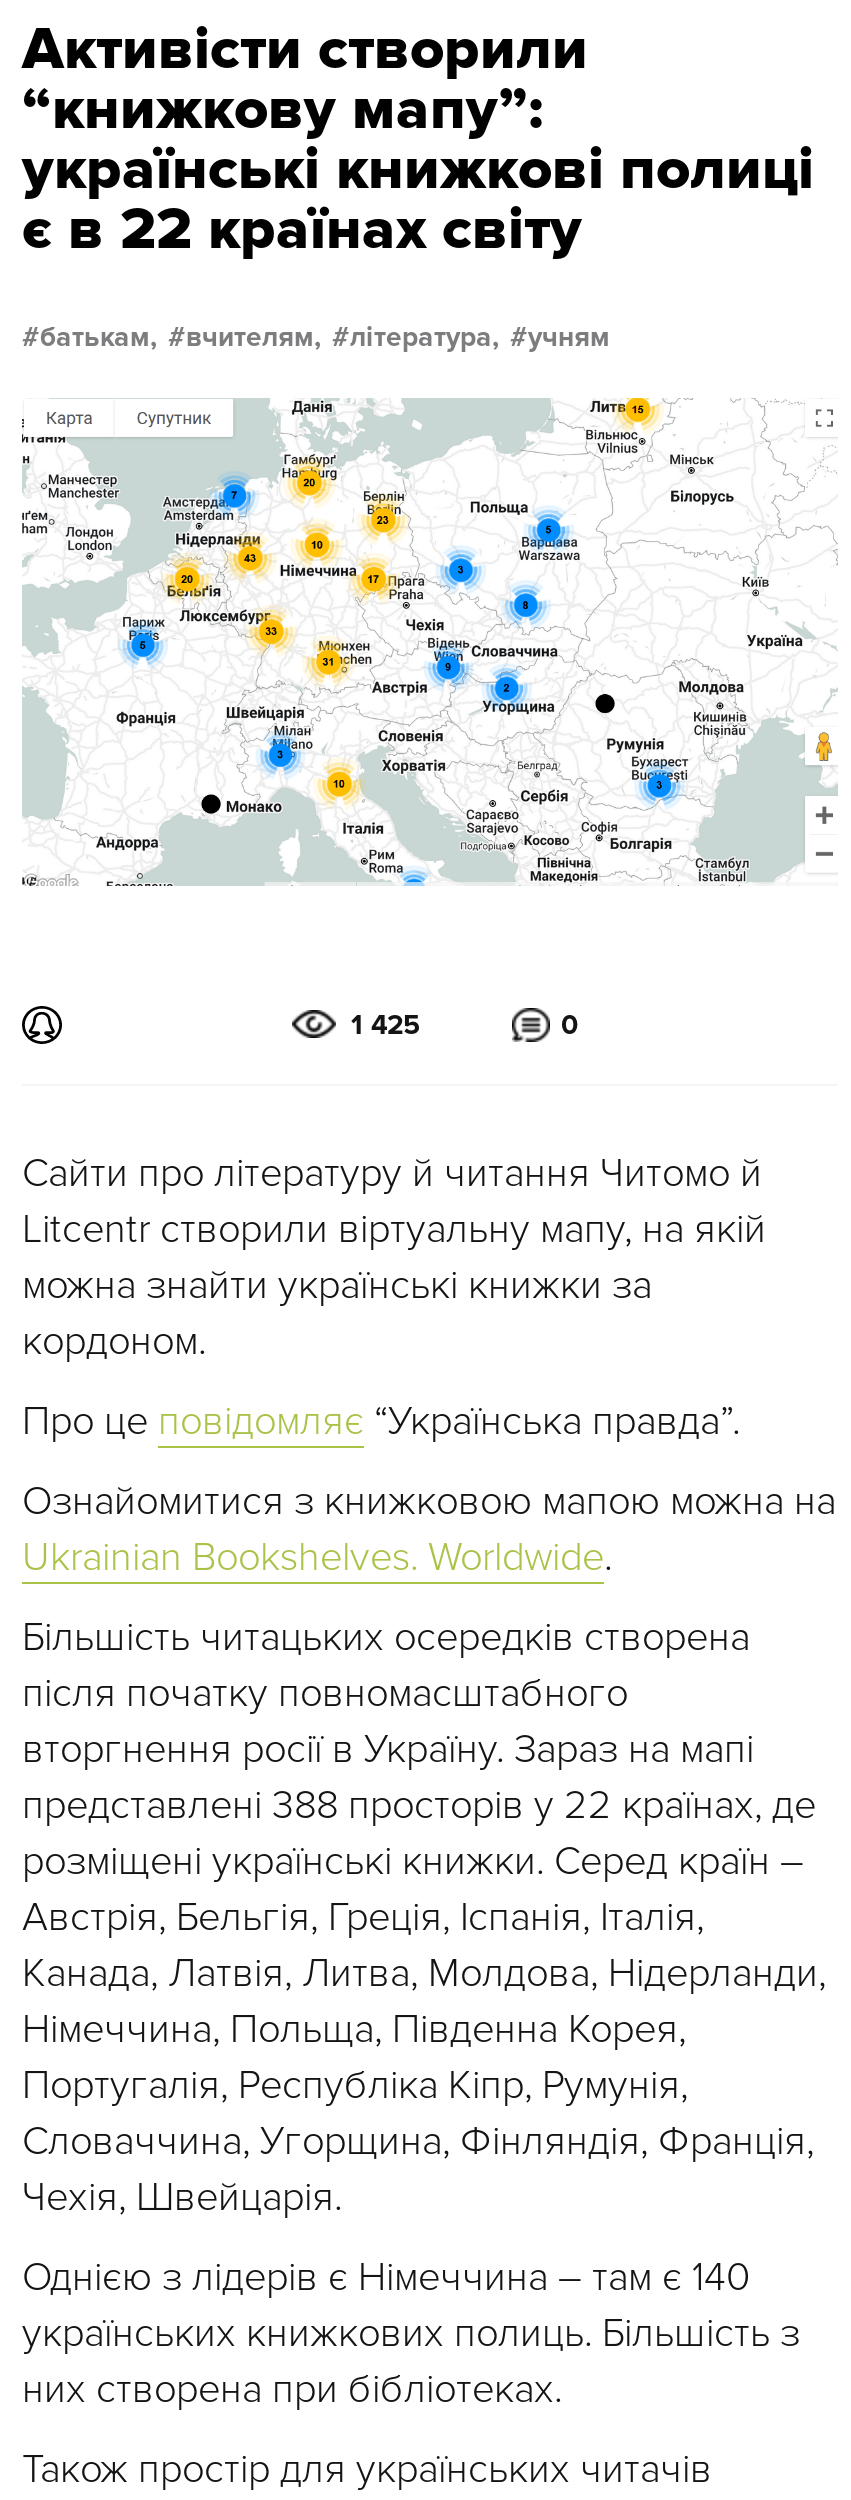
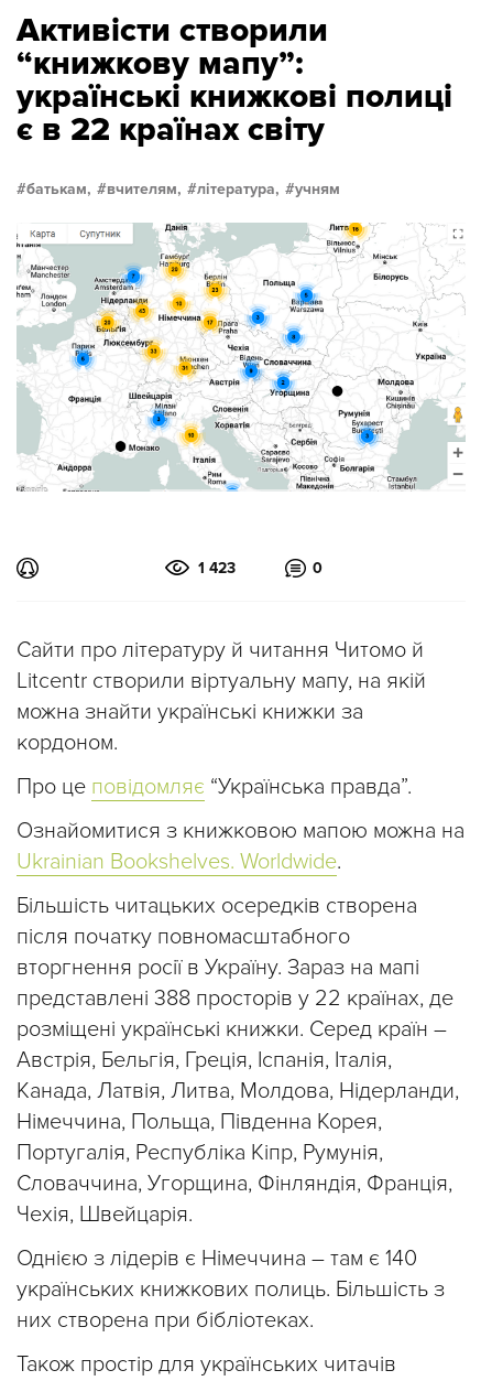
- 1 425
+ 1 423
